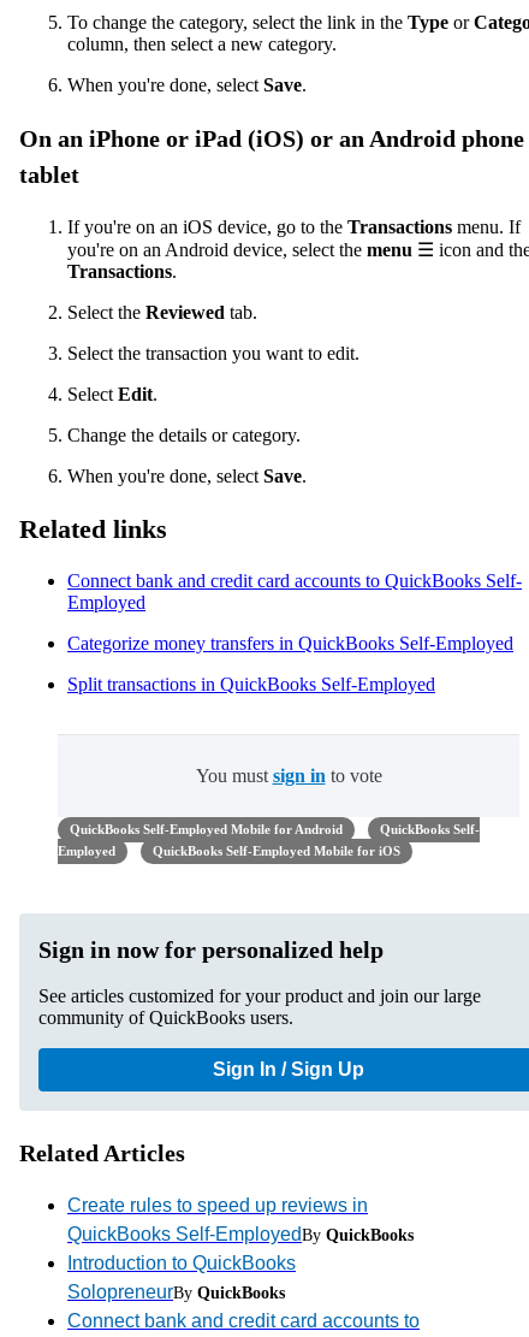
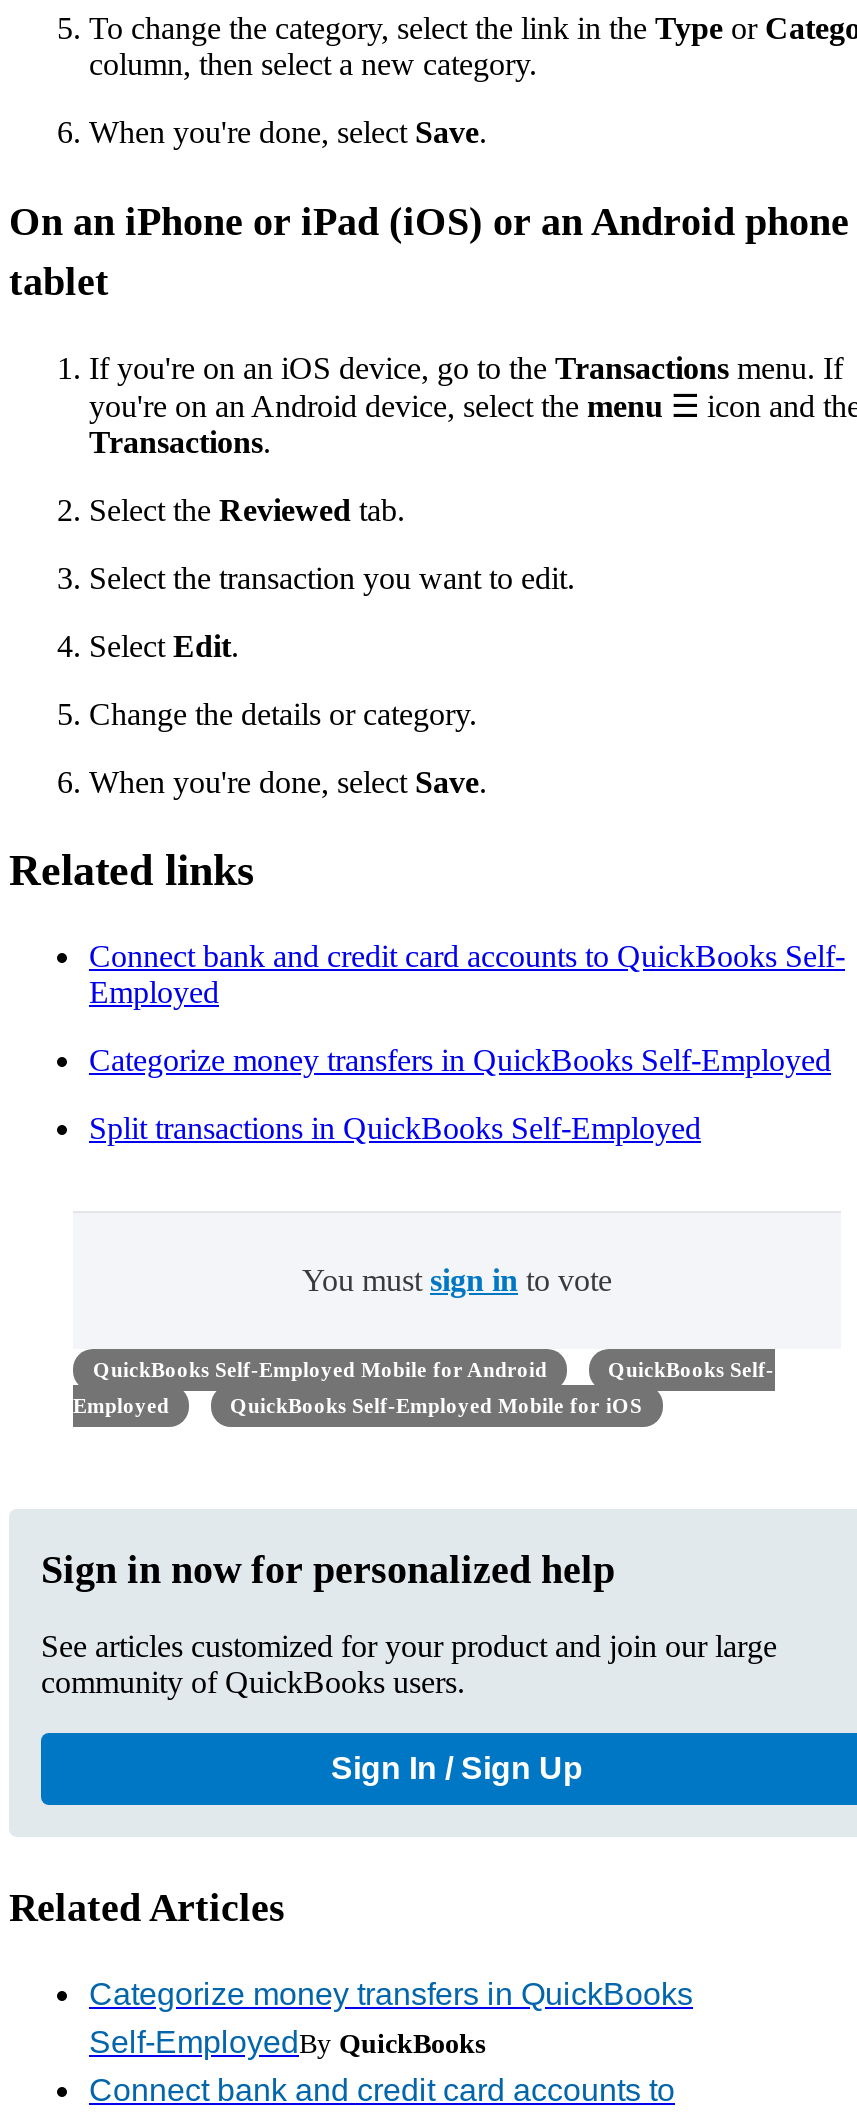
- Create rules to speed up reviews in
- QuickBooks Self-EmployedBy QuickBooks
- Introduction to QuickBooks
- SolopreneurBy QuickBooks
+ Categorize money transfers in QuickBooks
+ Self-EmployedBy QuickBooks
